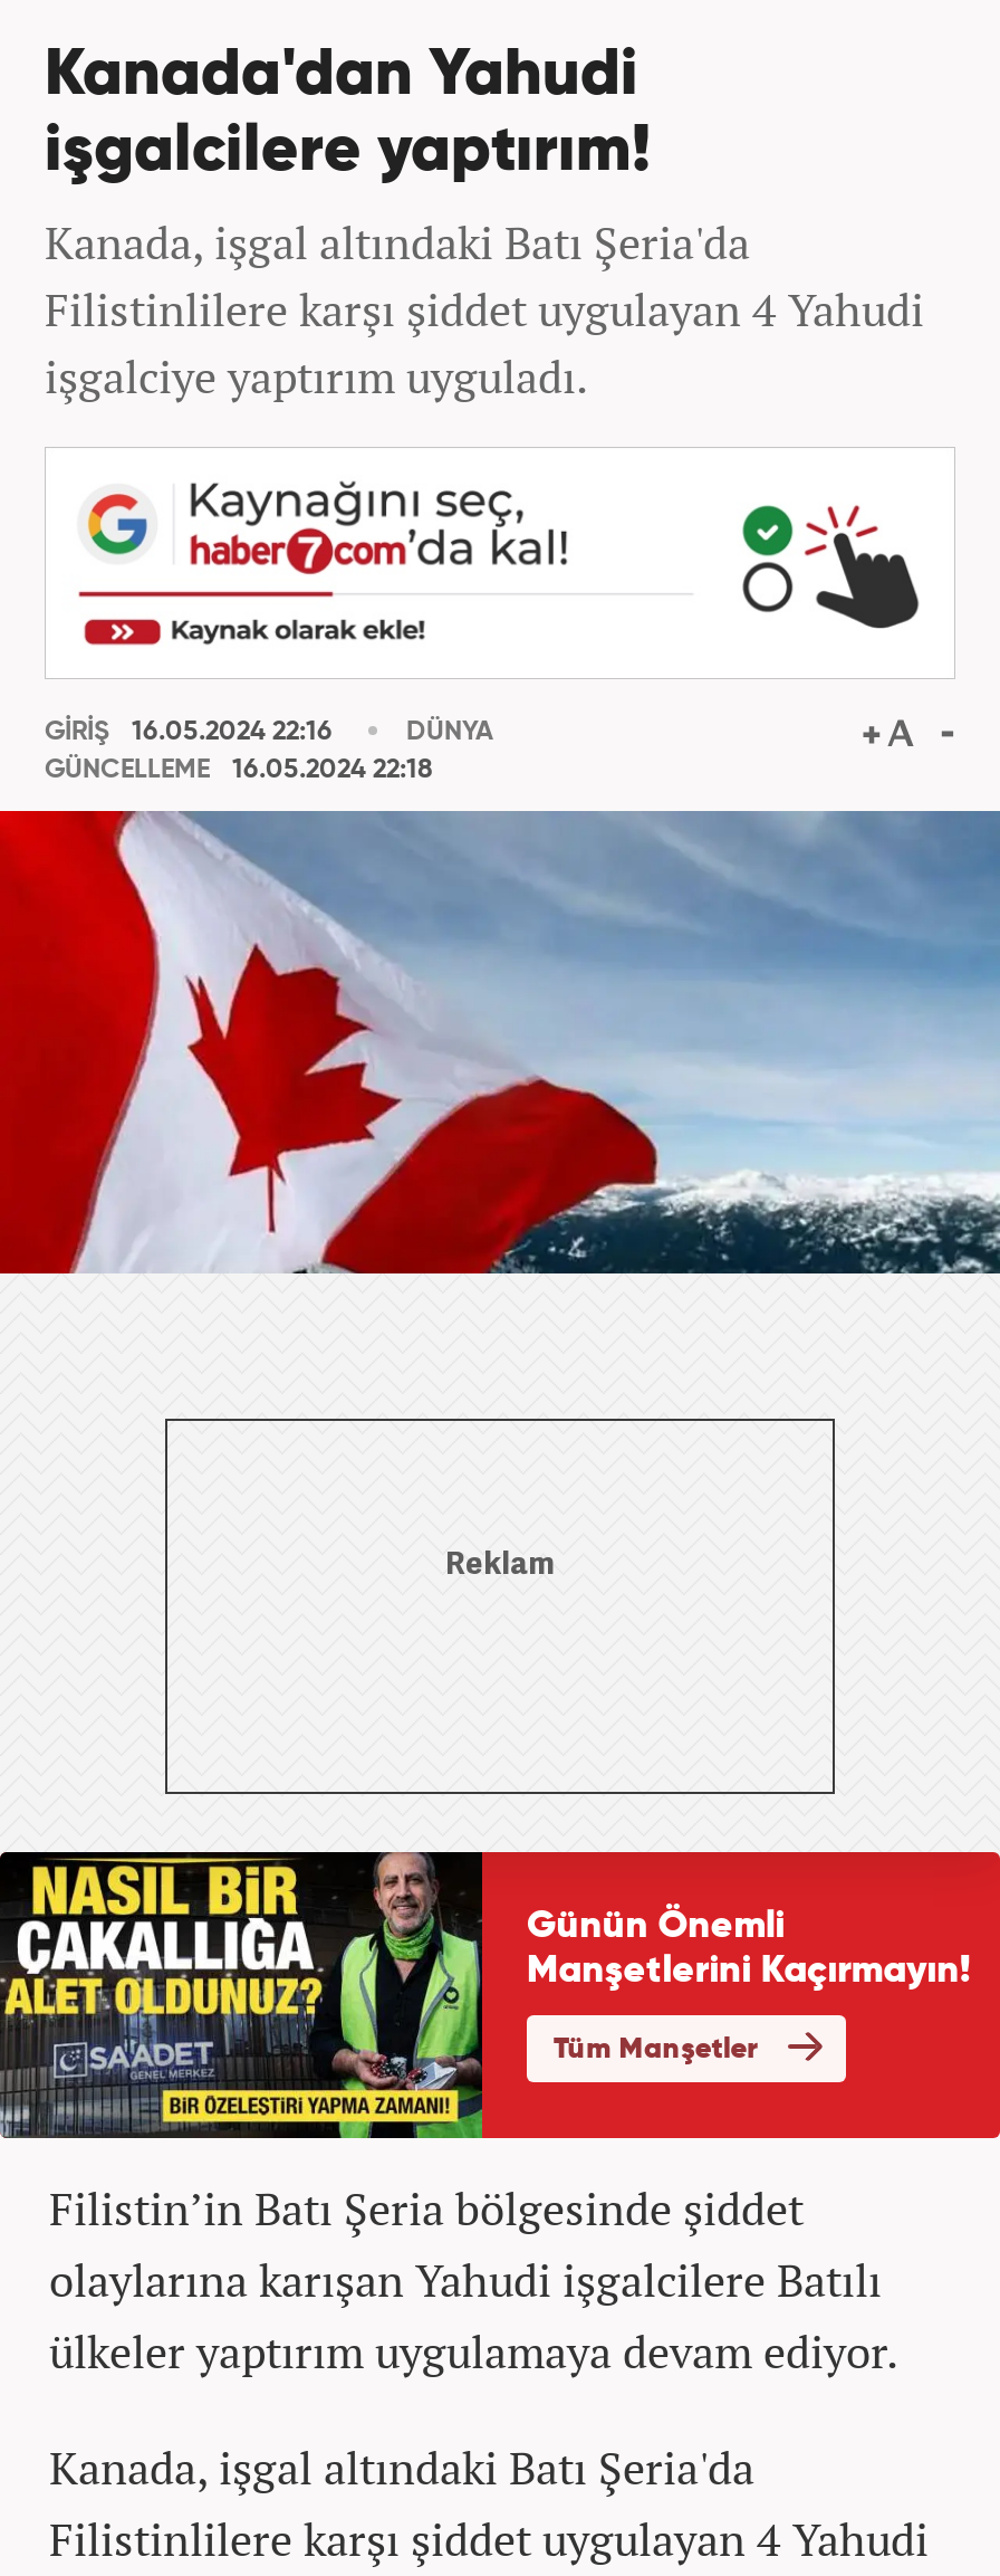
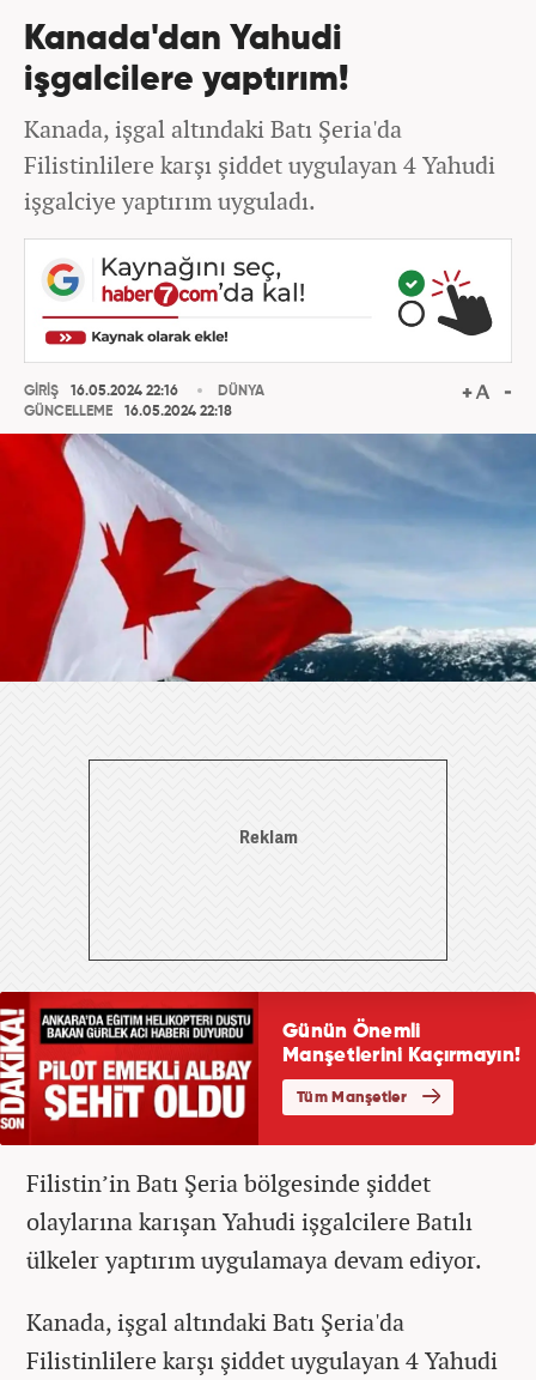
- [image]
+ [image]
